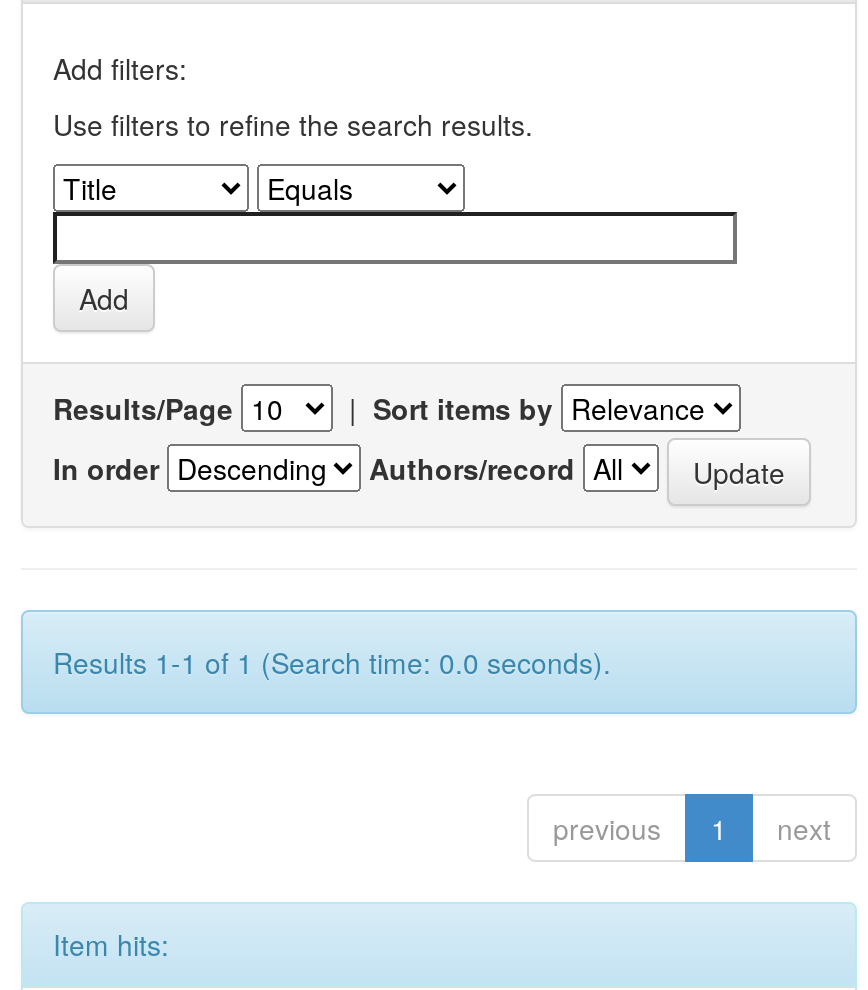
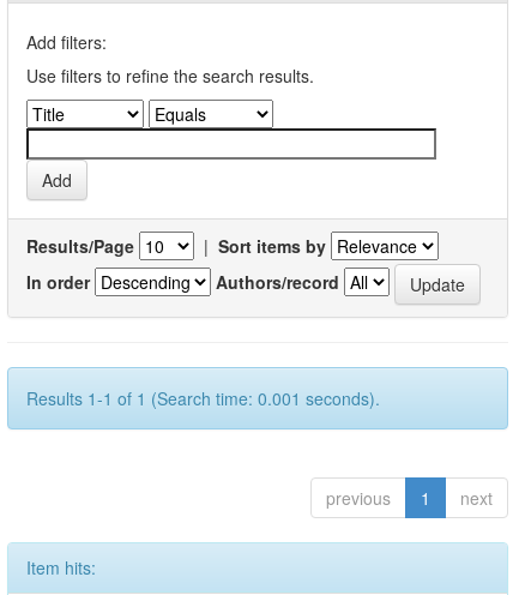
- Results 1-1 of 1 (Search time: 0.0 seconds).
+ Results 1-1 of 1 (Search time: 0.001 seconds).
